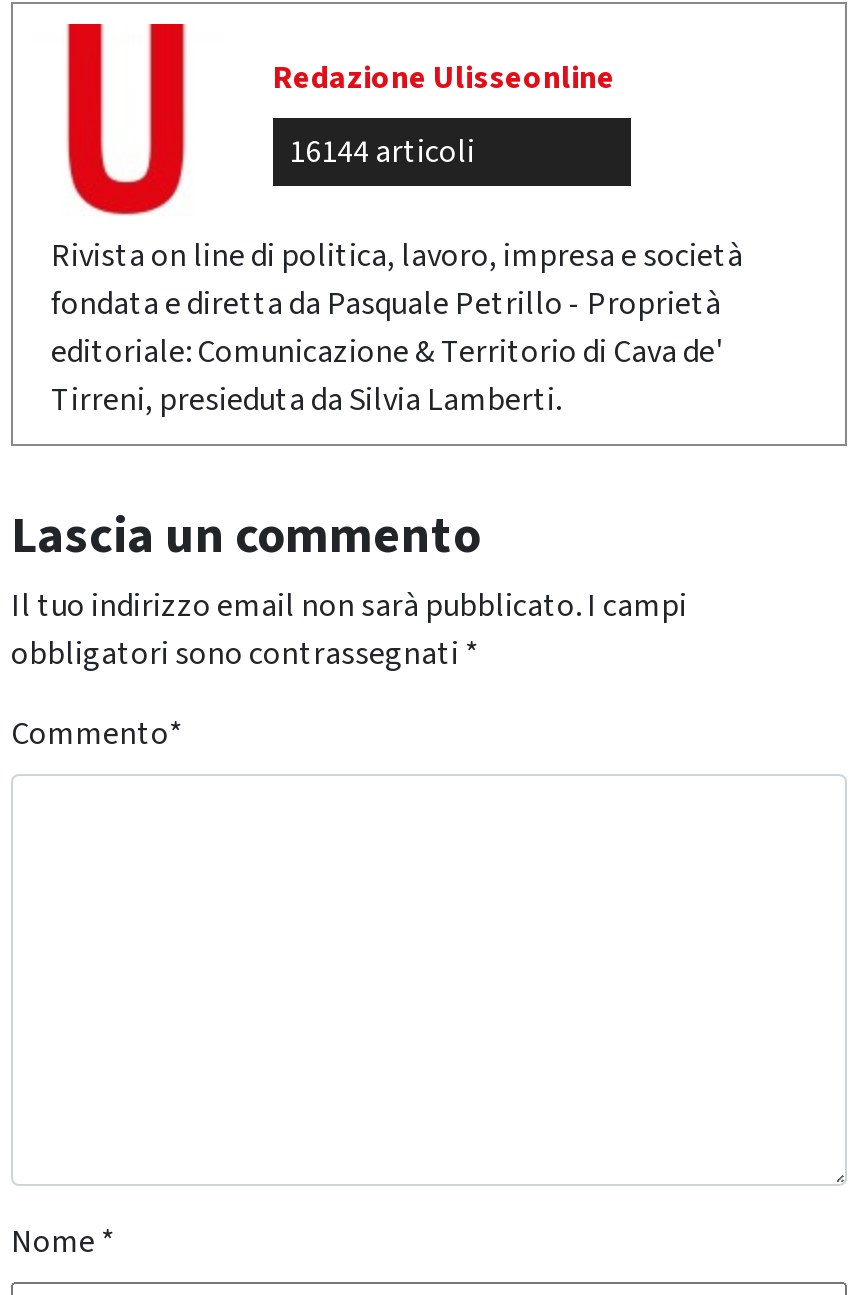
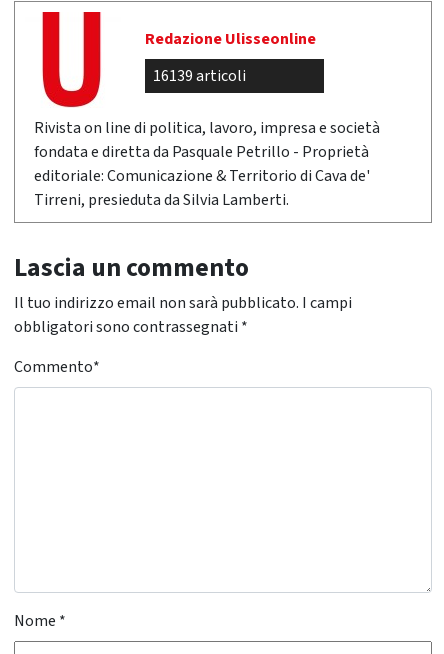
- 16144 articoli
+ 16139 articoli
